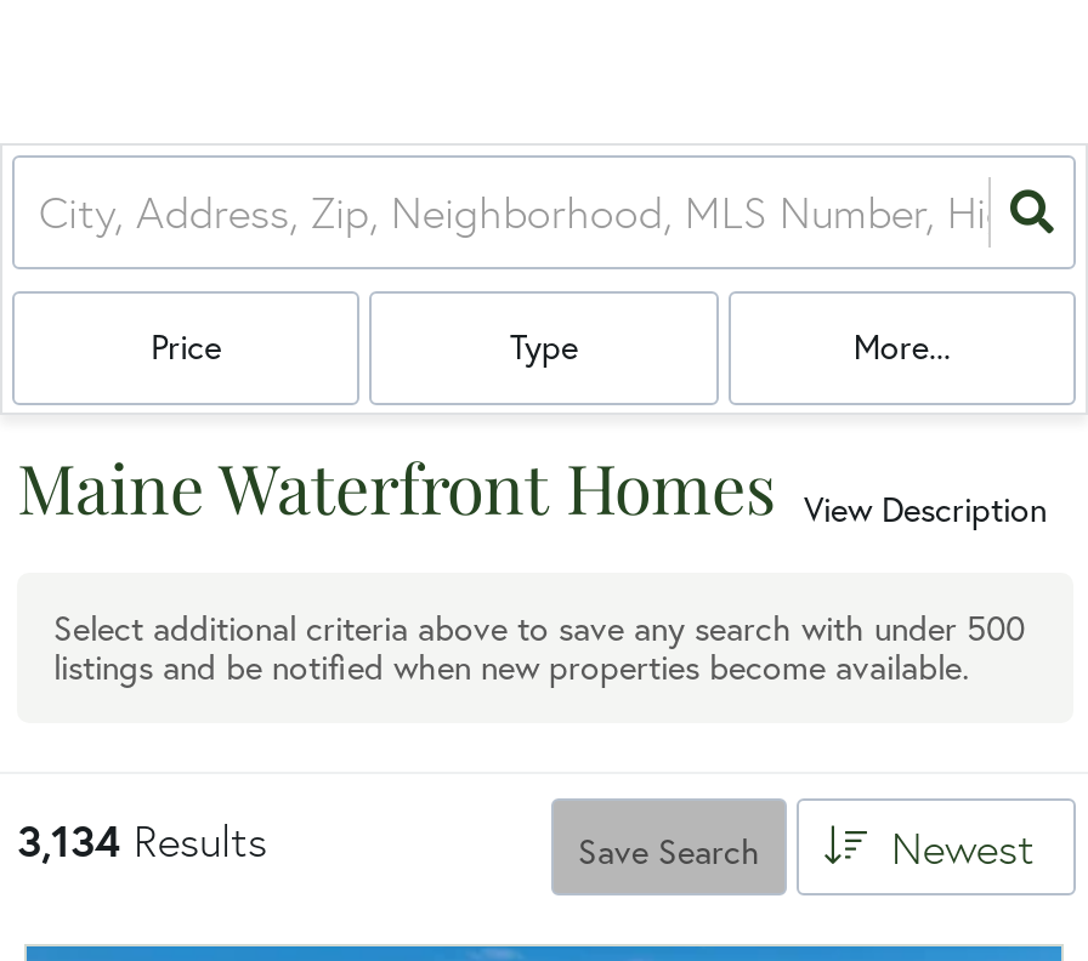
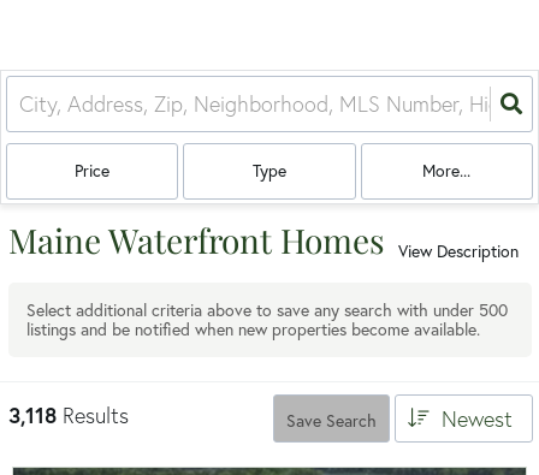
- 3,134 Results
+ 3,118 Results
